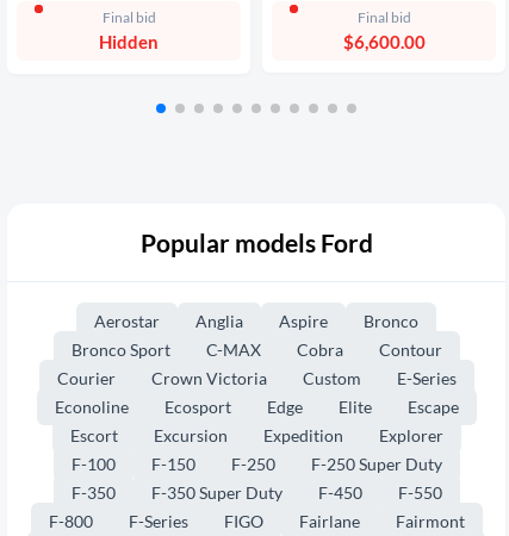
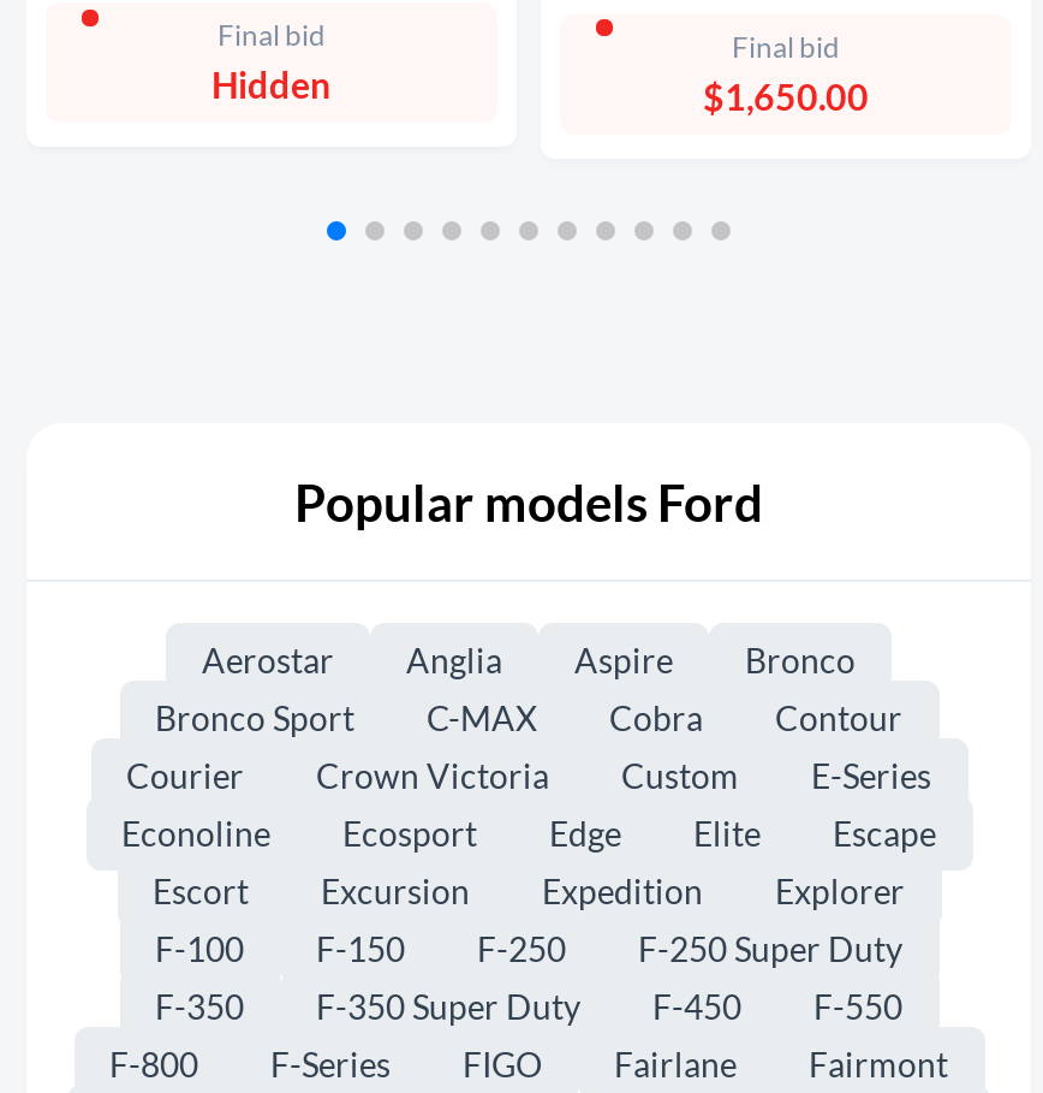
- $6,600.00
+ $1,650.00
